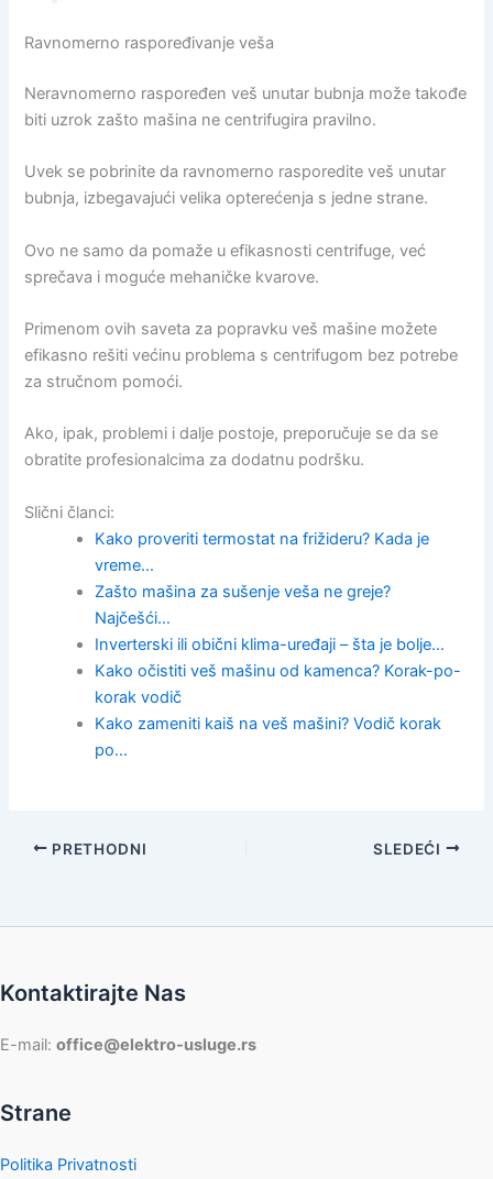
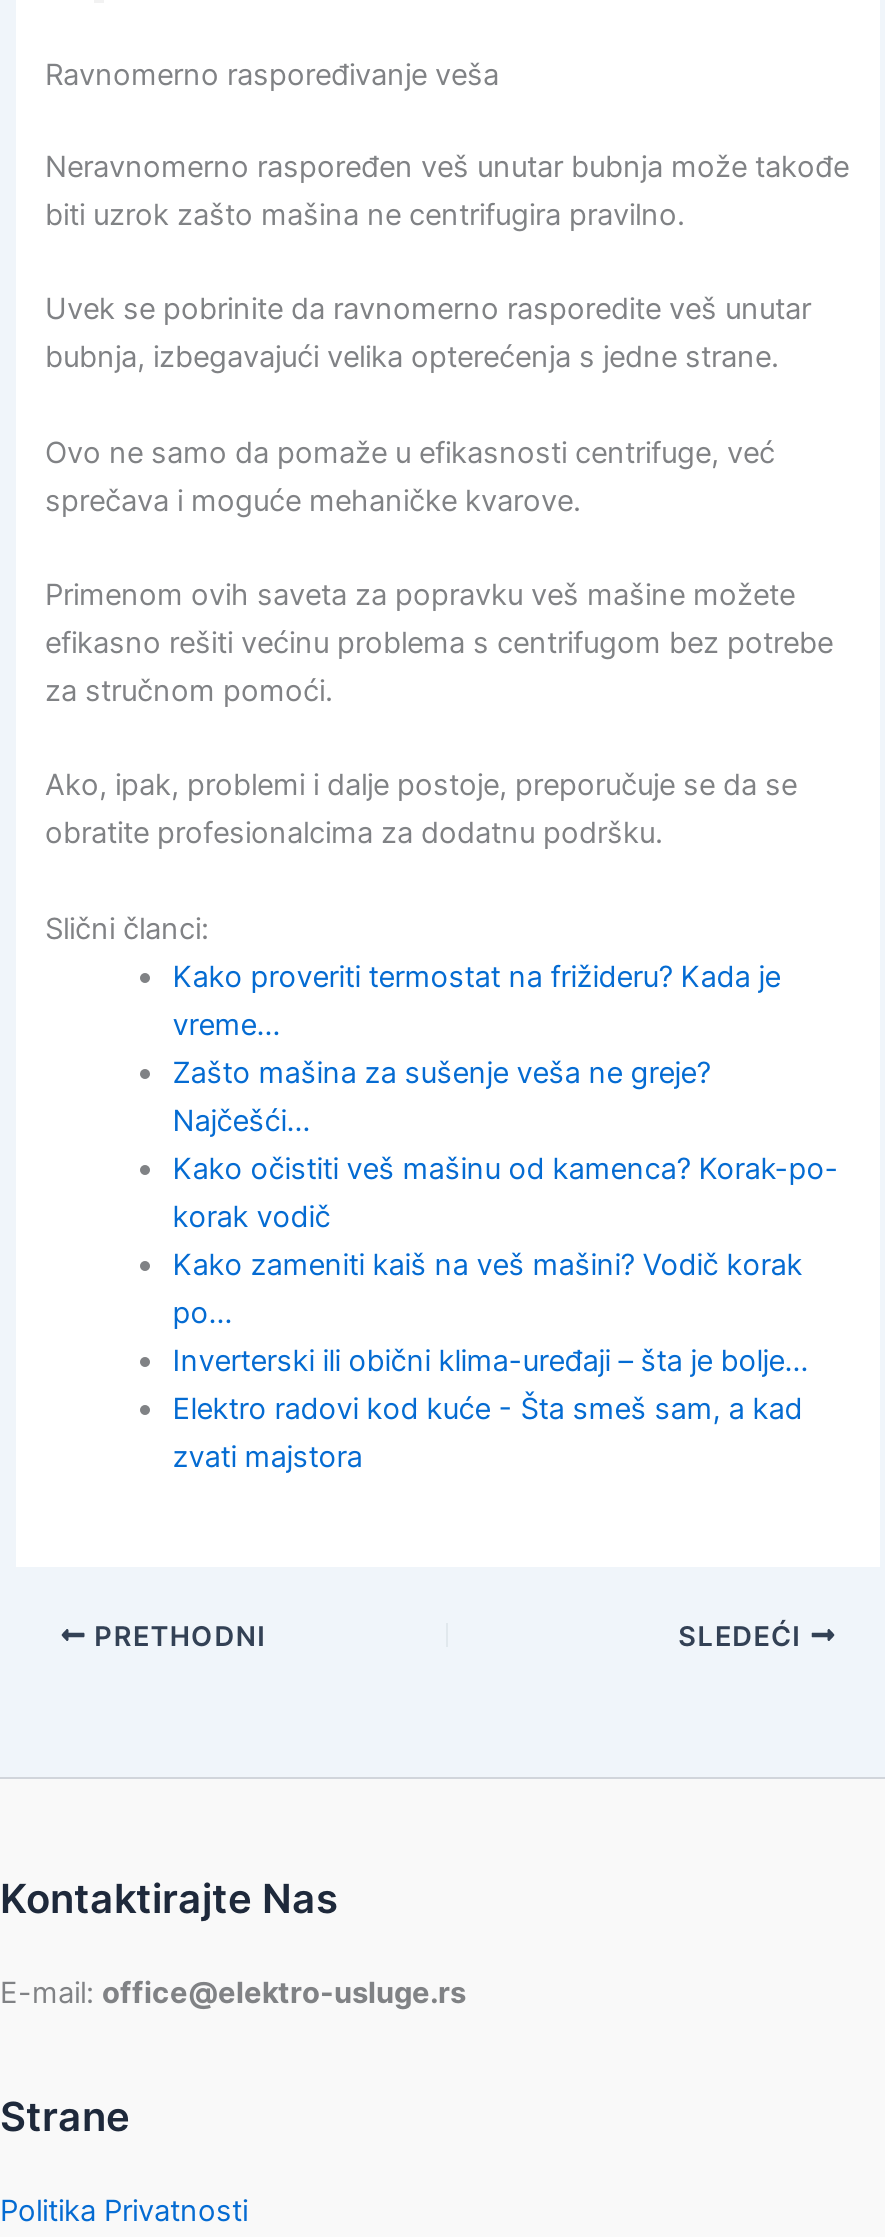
moved down: Inverterski ili obični klima-uređaji – šta je bolje…

moved up: Kako očistiti veš mašinu od kamenca? Korak-po- | korak vodič | Kako zameniti kaiš na veš mašini? Vodič korak | po…

+ Elektro radovi kod kuće - Šta smeš sam, a kad
+ zvati majstora
